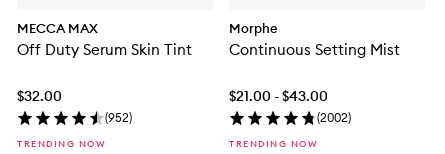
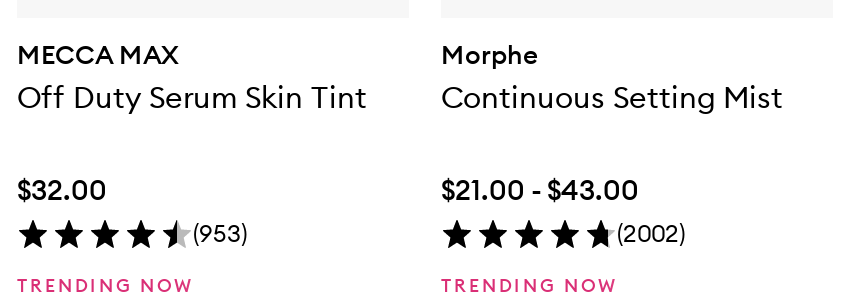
- (952)
+ (953)
